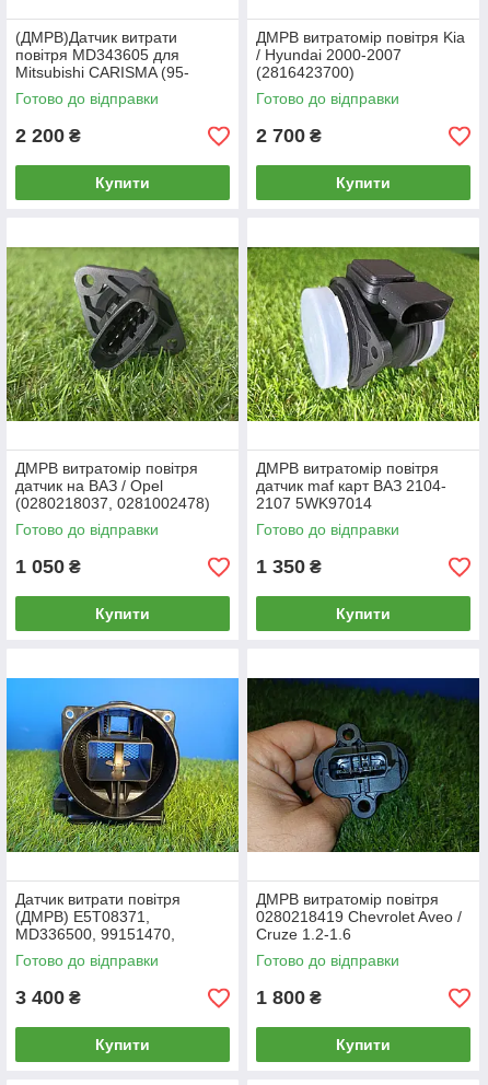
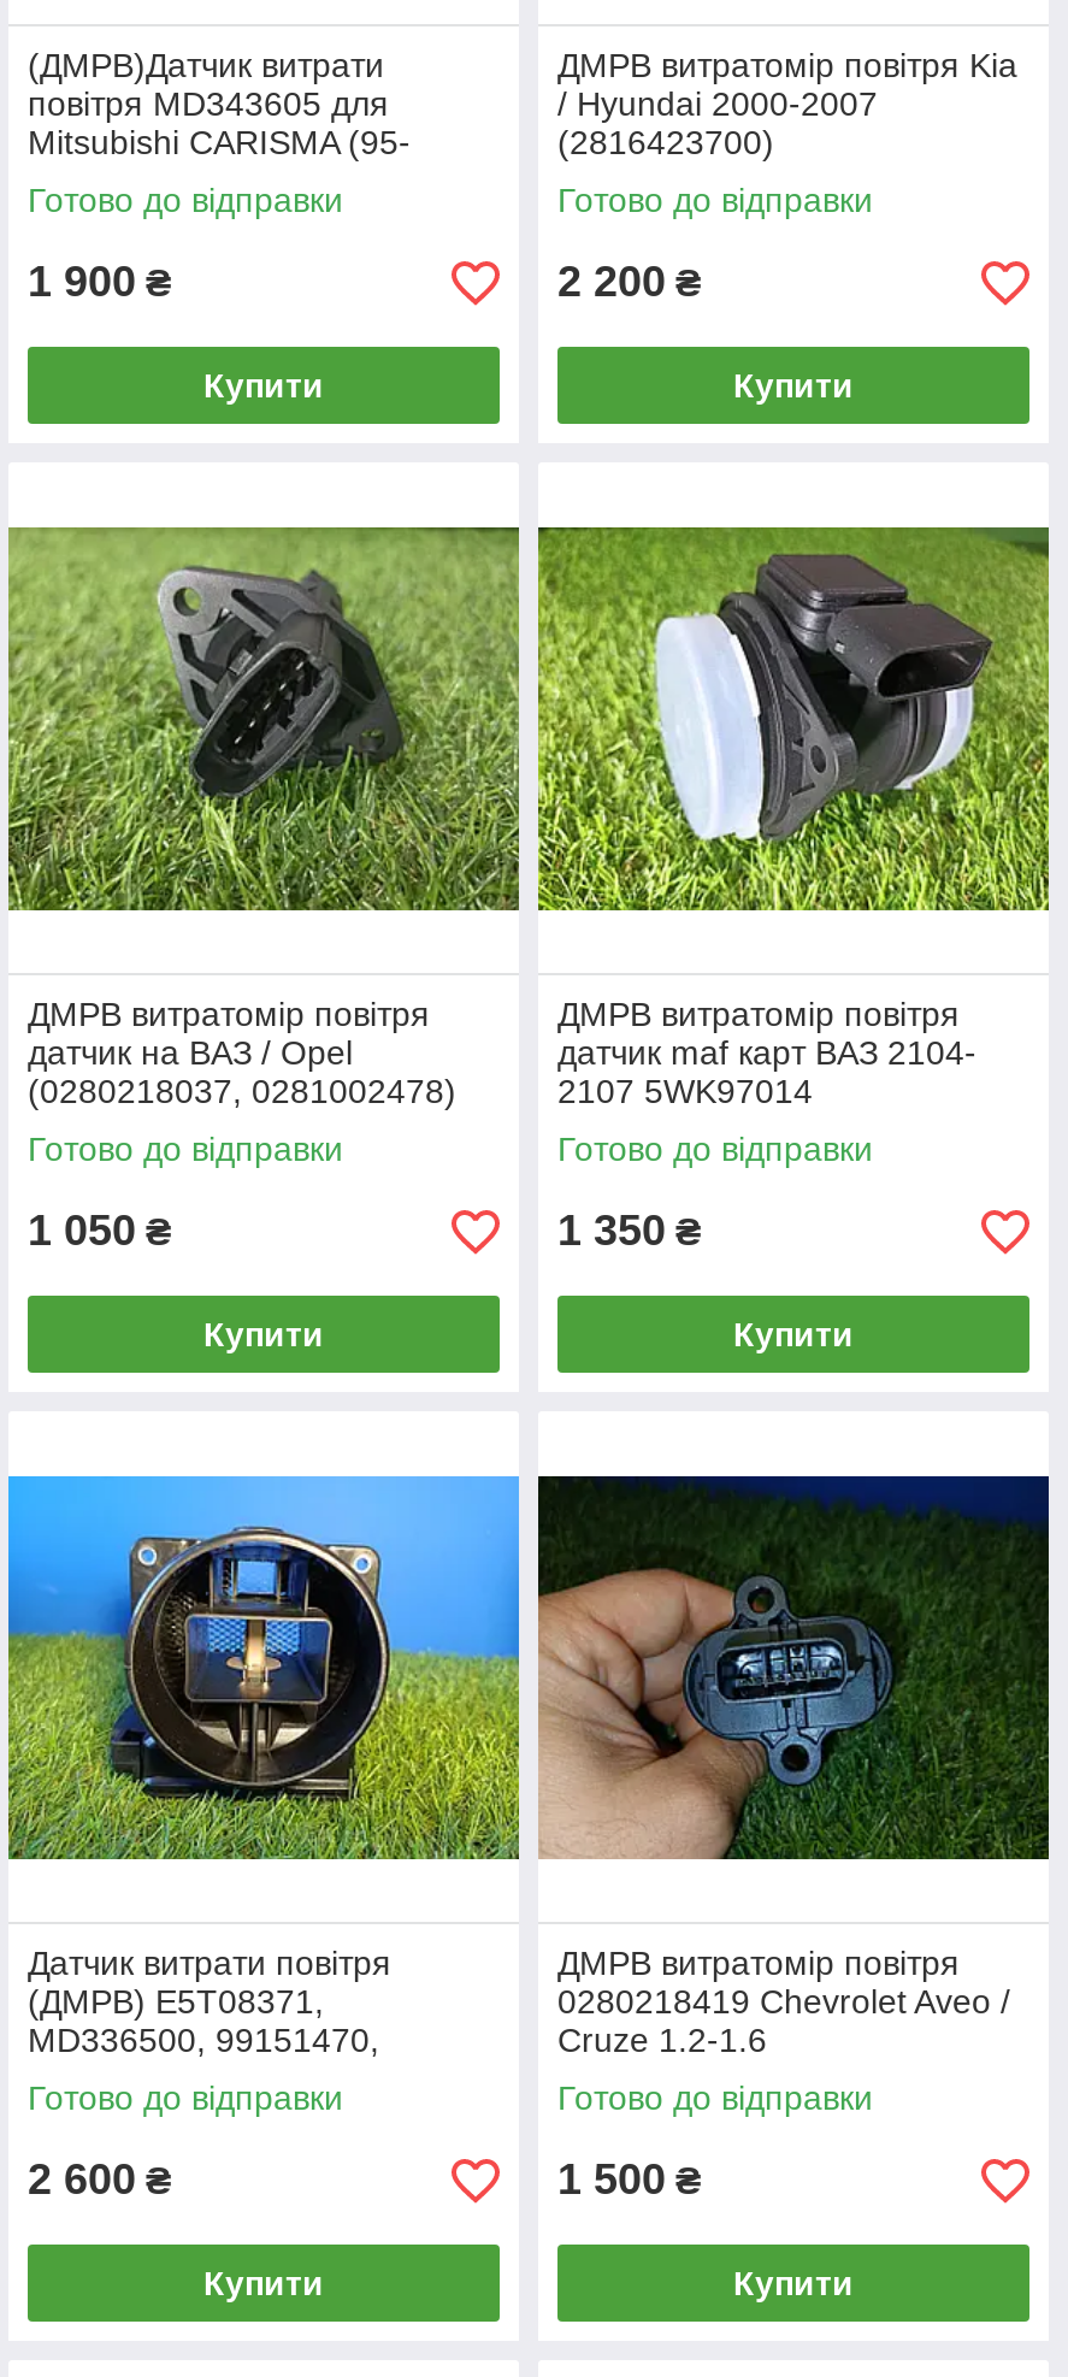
- 2 200 ₴
+ 1 900 ₴

- 2 700 ₴
+ 2 200 ₴

- 3 400 ₴
+ 2 600 ₴

- 1 800 ₴
+ 1 500 ₴
